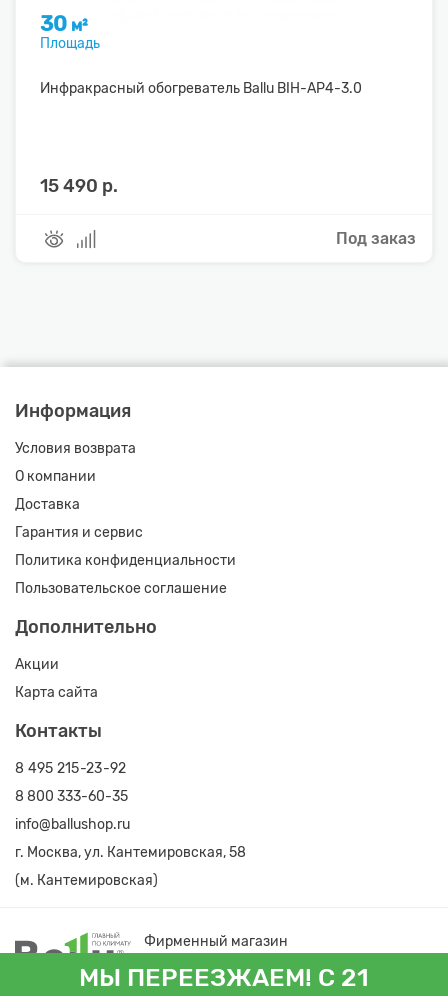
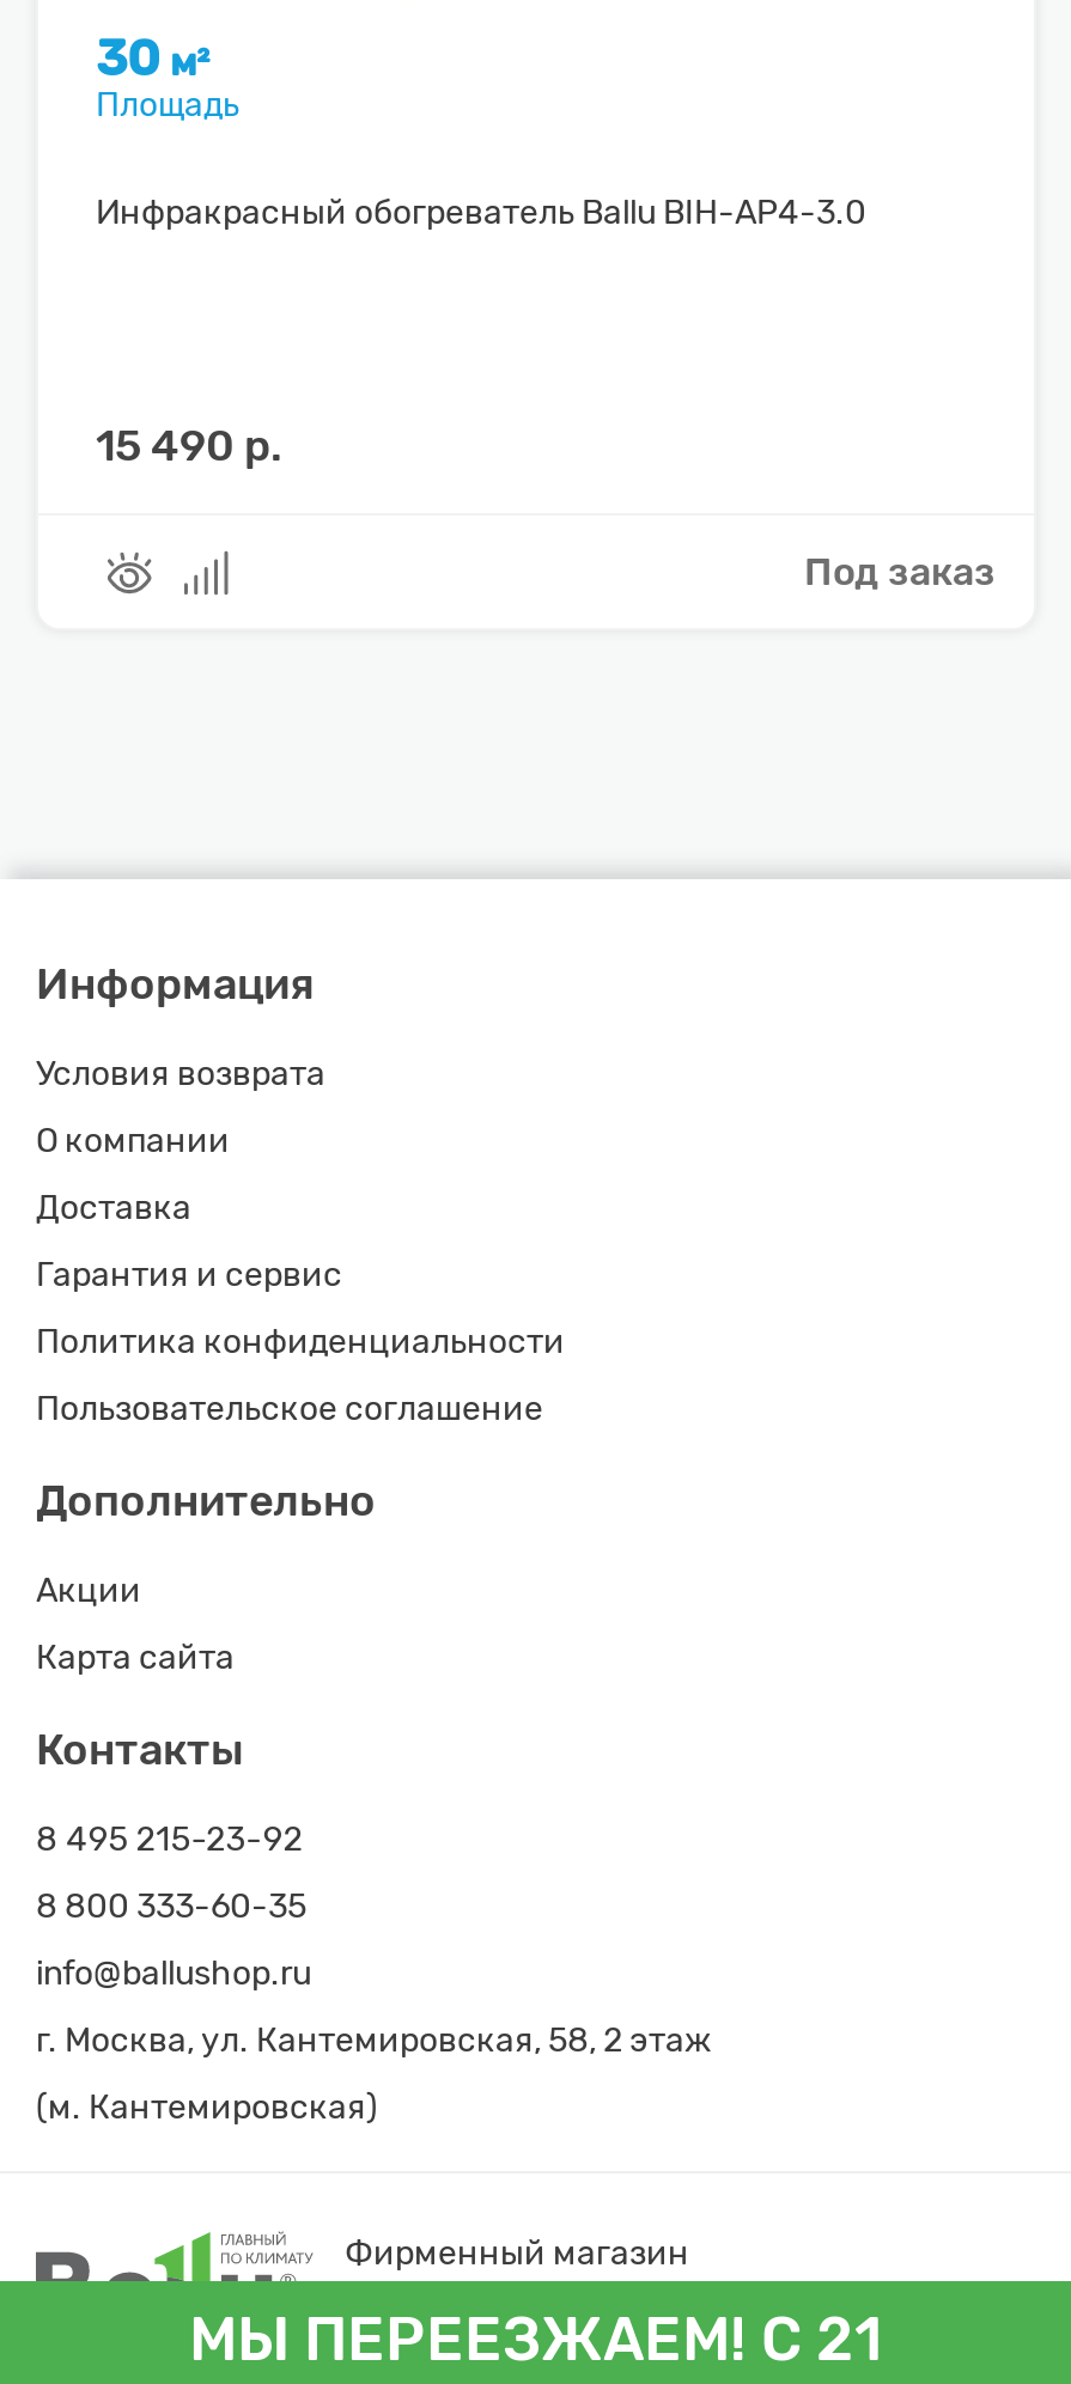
- г. Москва, ул. Кантемировская, 58
+ г. Москва, ул. Кантемировская, 58, 2 этаж
